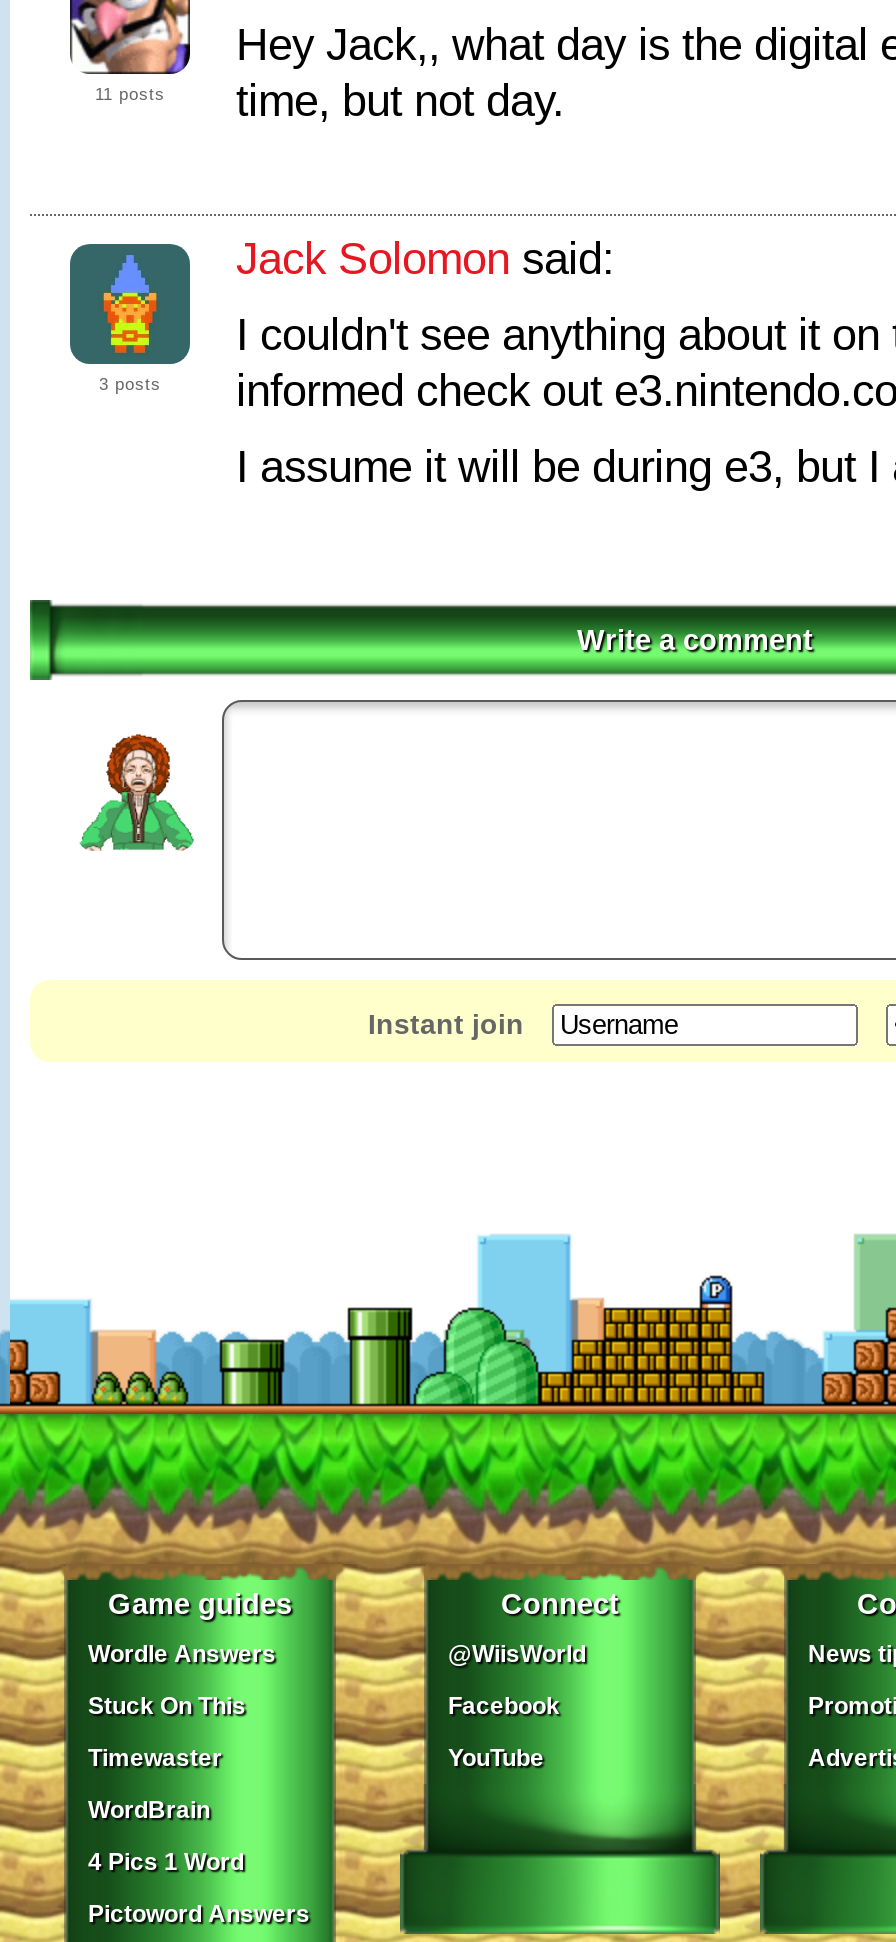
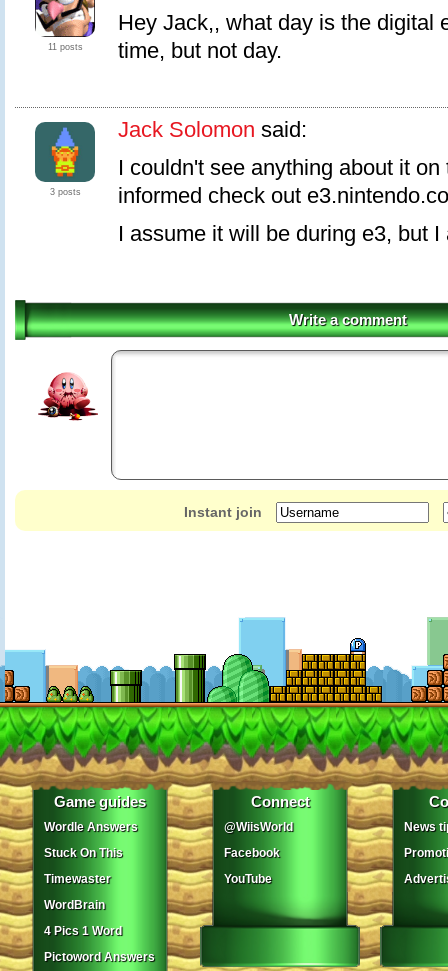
- [image]
+ [image]
